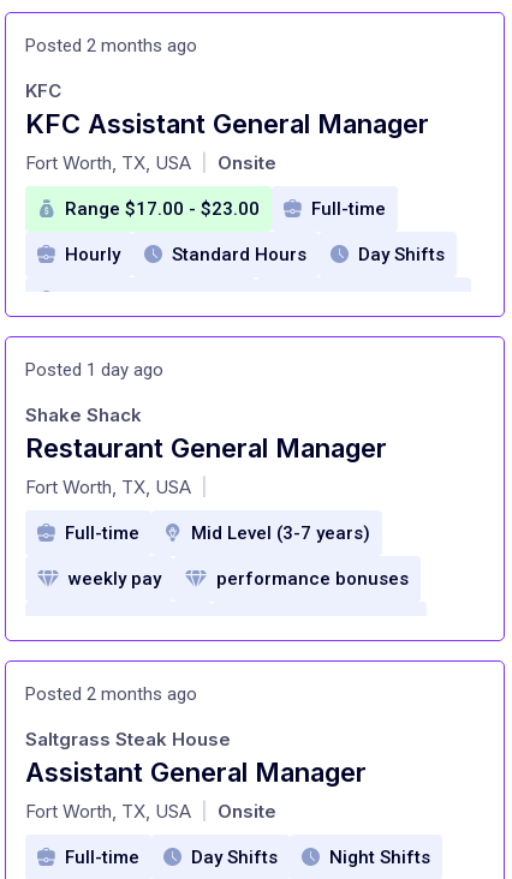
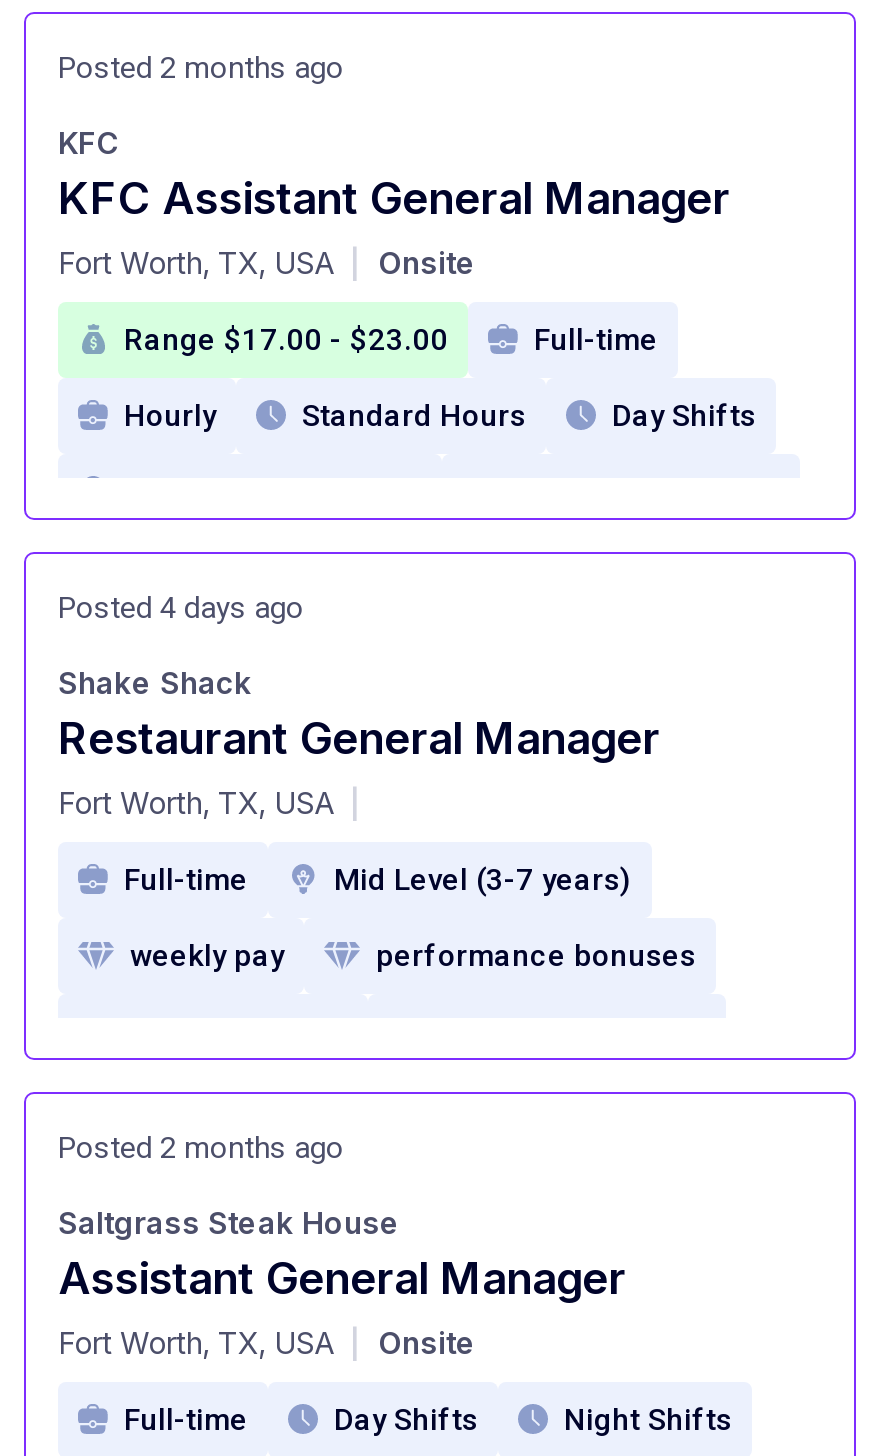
- Posted 1 day ago
+ Posted 4 days ago
